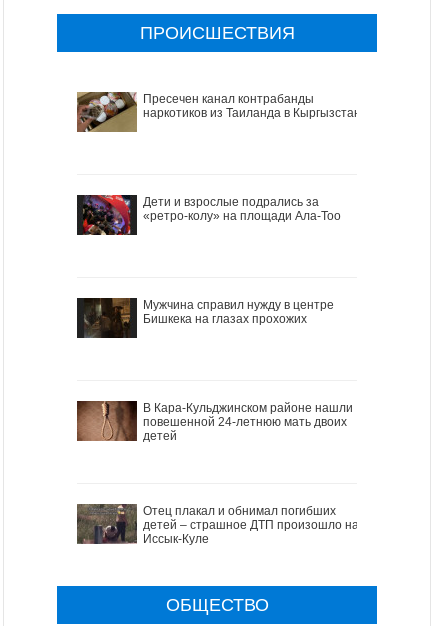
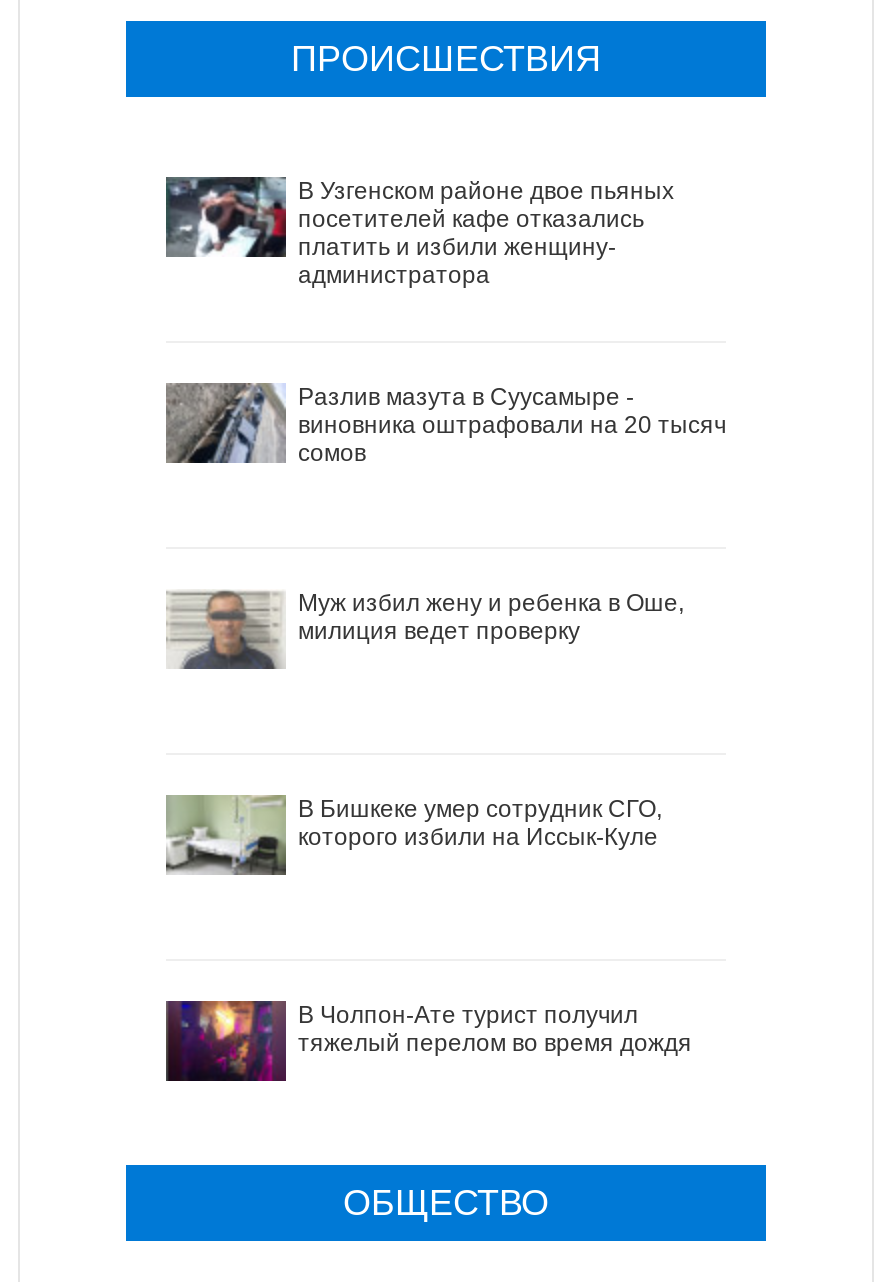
- [image]
- Пресечен канал контрабанды
- наркотиков из Таиланда в Кыргызстан
+ [image]
+ В Узгенском районе двое пьяных
+ посетителей кафе отказались
+ платить и избили женщину-
+ администратора

- [image]
- Дети и взрослые подрались за
- «ретро-колу» на площади Ала-Тоо
+ [image]
+ Разлив мазута в Суусамыре -
+ виновника оштрафовали на 20 тысяч
+ сомов

- [image]
- Мужчина справил нужду в центре
- Бишкека на глазах прохожих
+ [image]
+ Муж избил жену и ребенка в Оше,
+ милиция ведет проверку

- [image]
- В Кара-Кульджинском районе нашли
- повешенной 24-летнюю мать двоих
- детей
+ [image]
+ В Бишкеке умер сотрудник СГО,
+ которого избили на Иссык-Куле

- [image]
- Отец плакал и обнимал погибших
- детей – страшное ДТП произошло на
- Иссык-Куле
+ [image]
+ В Чолпон-Ате турист получил
+ тяжелый перелом во время дождя
